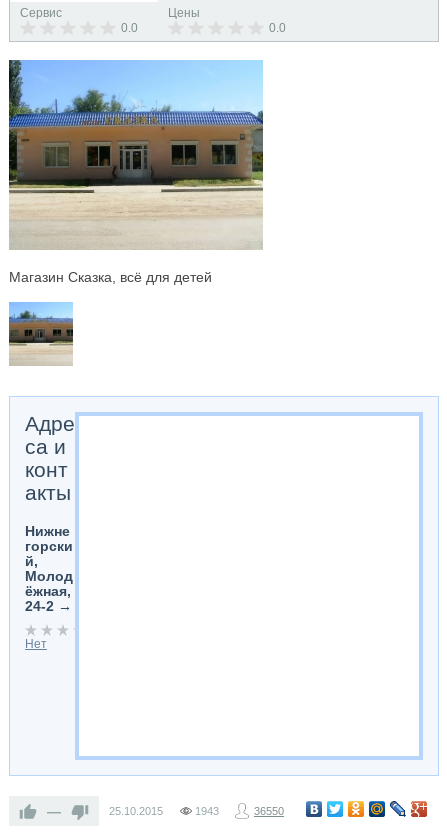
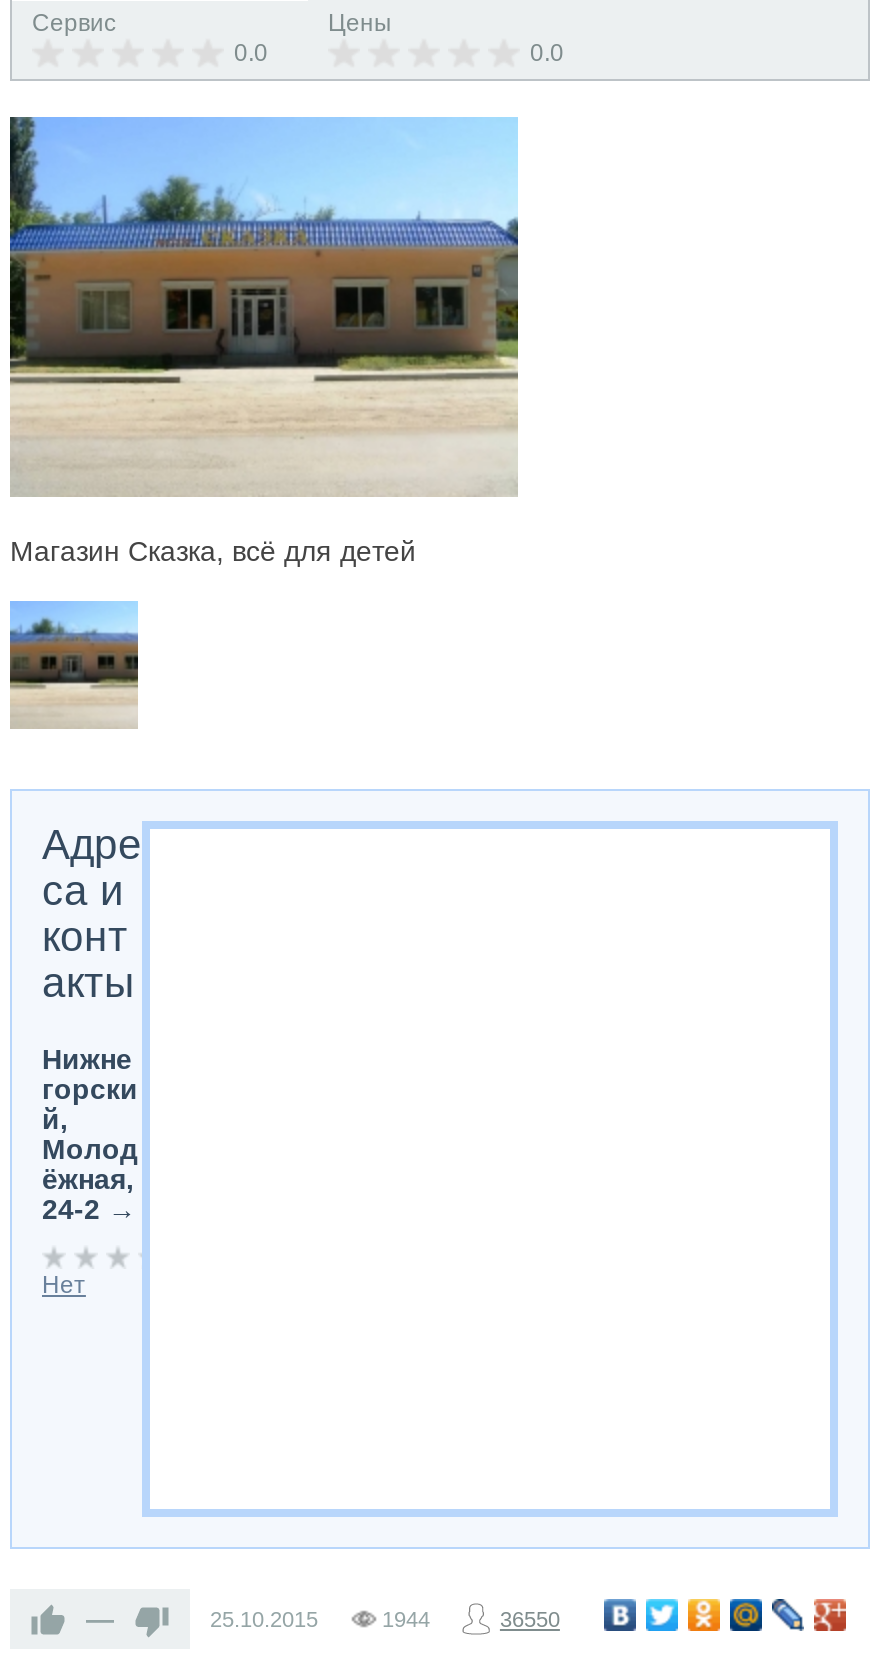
- 1943
+ 1944
